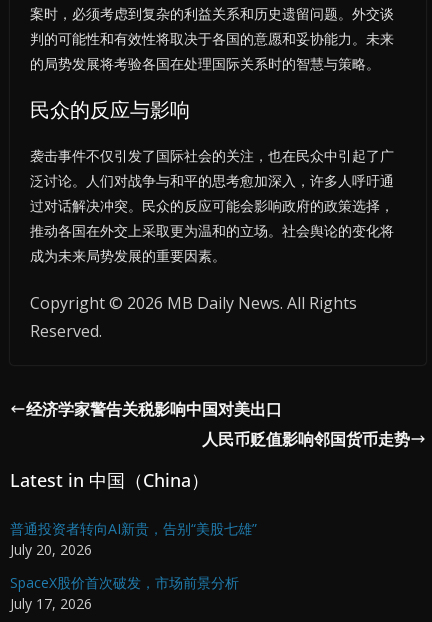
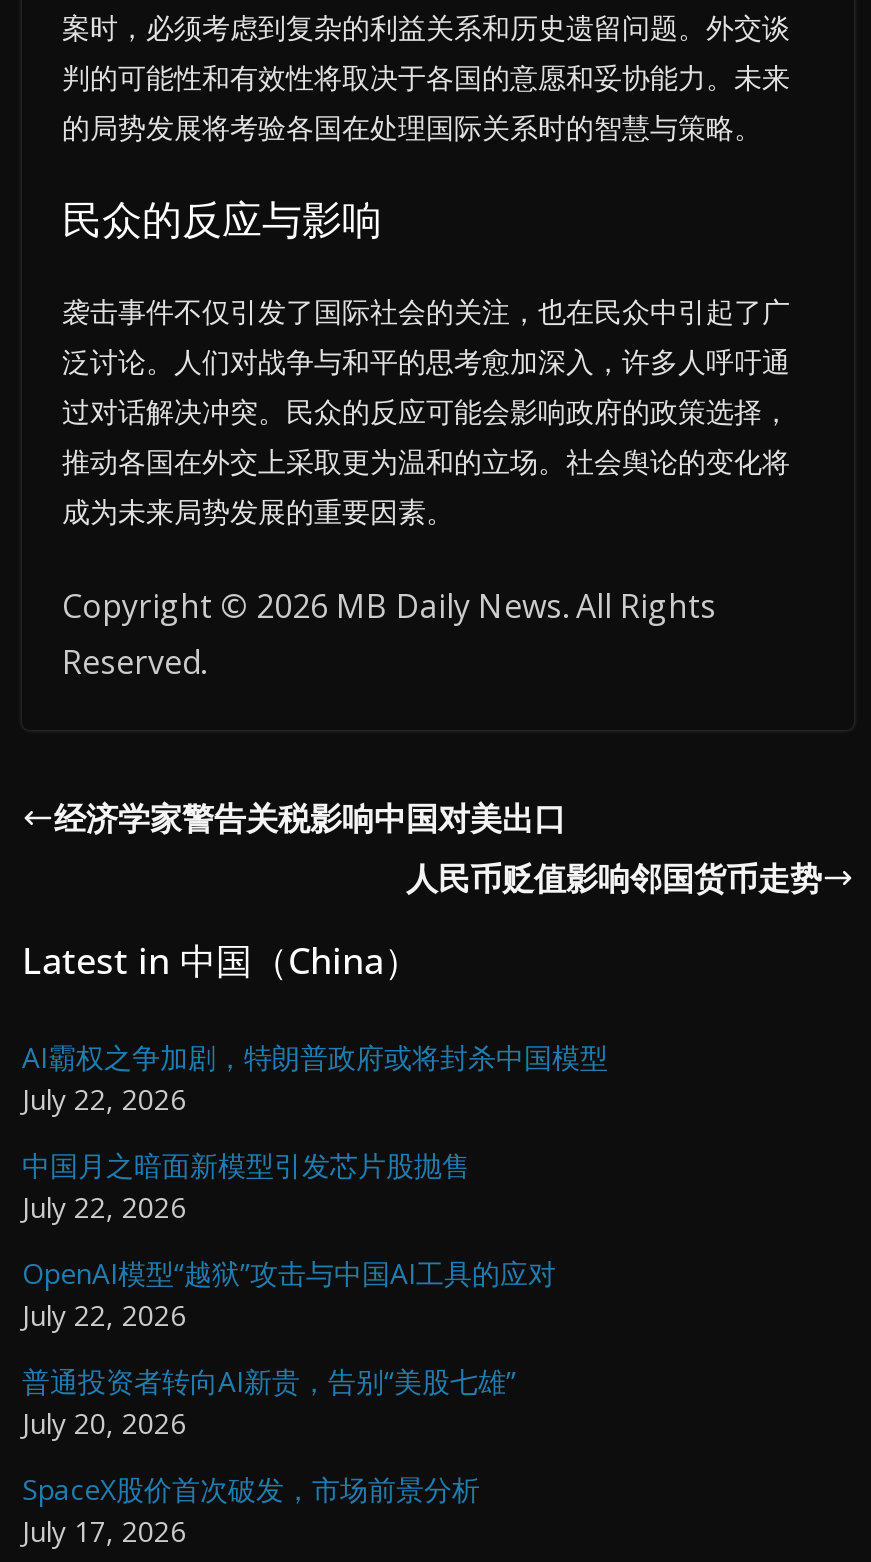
+ AI霸权之争加剧，特朗普政府或将封杀中国模型
+ July 22, 2026
+ 中国月之暗面新模型引发芯片股抛售
+ July 22, 2026
+ OpenAI模型“越狱”攻击与中国AI工具的应对
+ July 22, 2026
